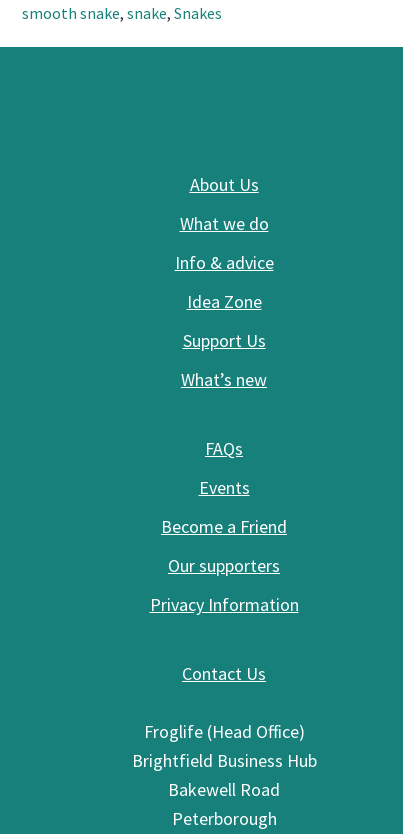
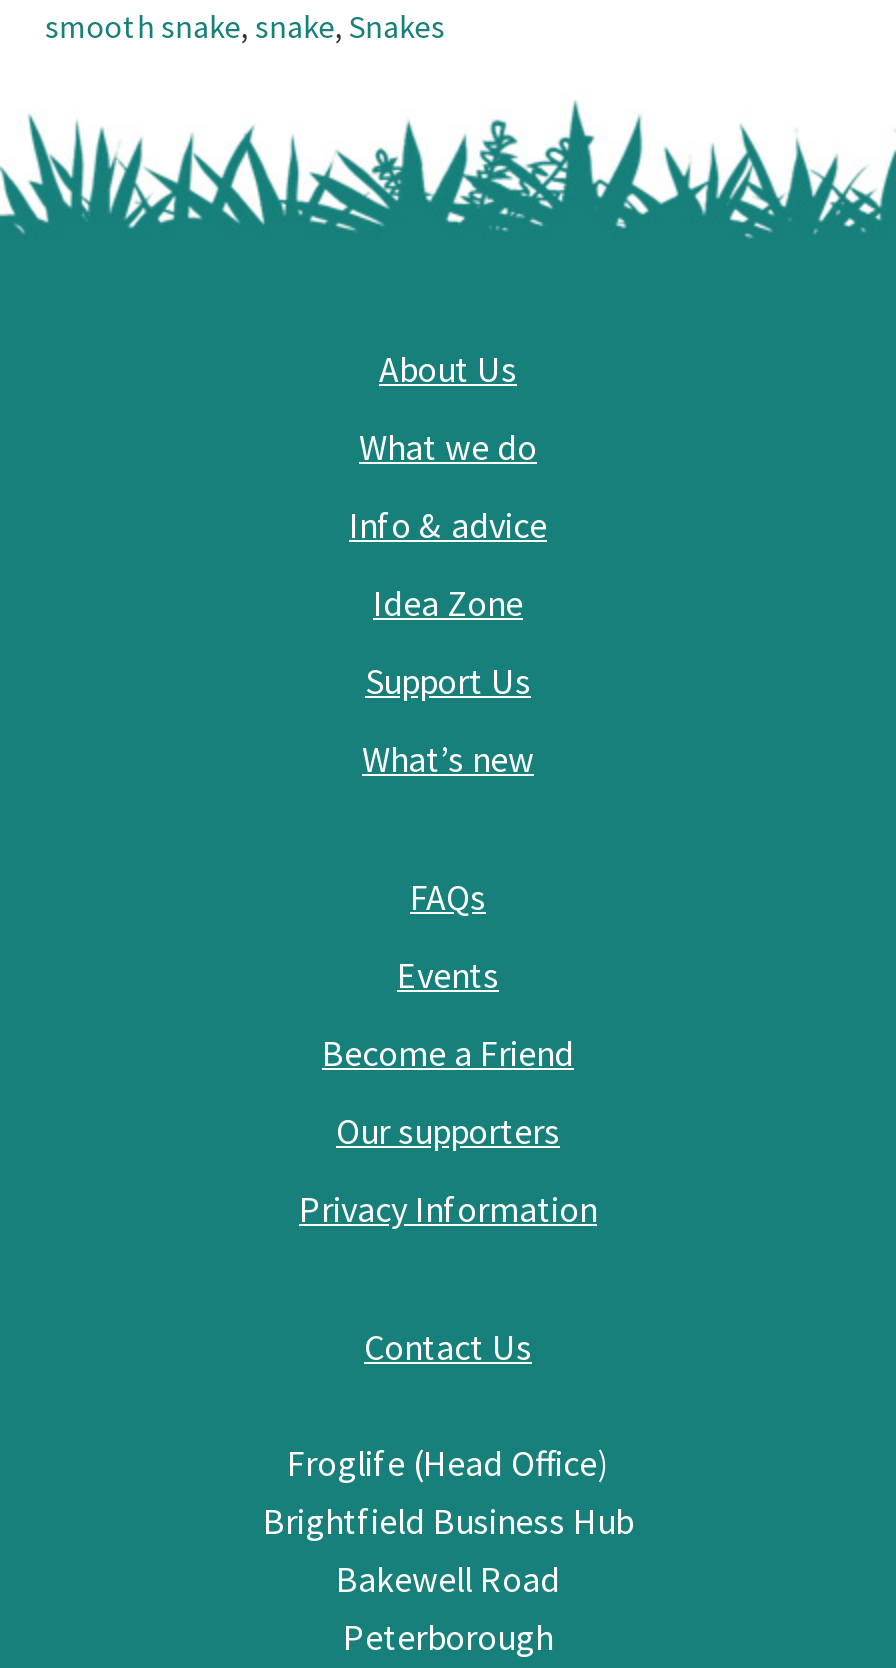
+ [image]
